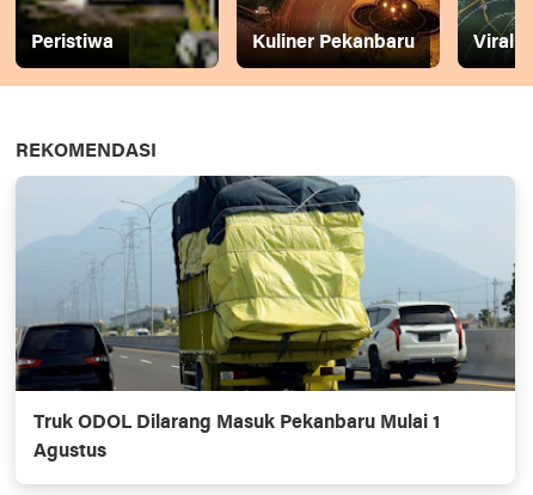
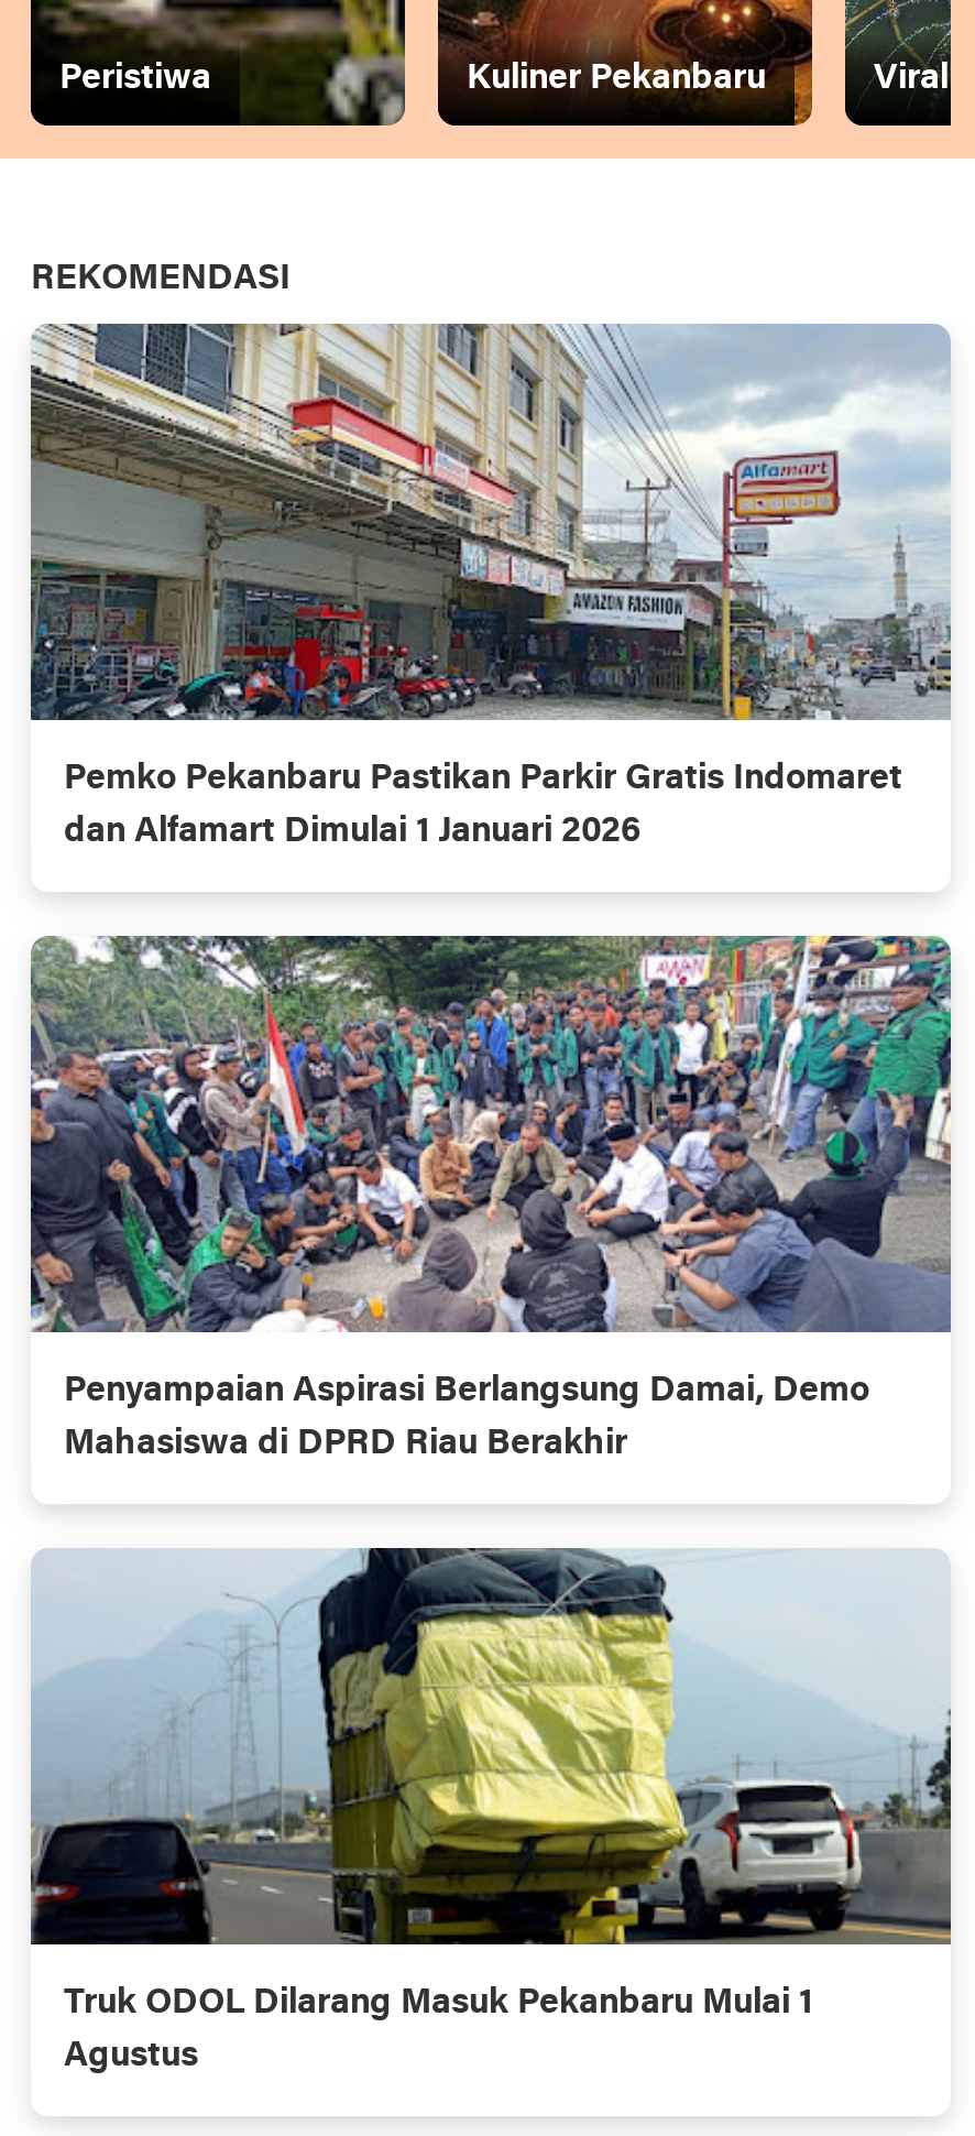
+ [image]
+ Pemko Pekanbaru Pastikan Parkir Gratis Indomaret
+ dan Alfamart Dimulai 1 Januari 2026

+ [image]
+ Penyampaian Aspirasi Berlangsung Damai, Demo
+ Mahasiswa di DPRD Riau Berakhir
